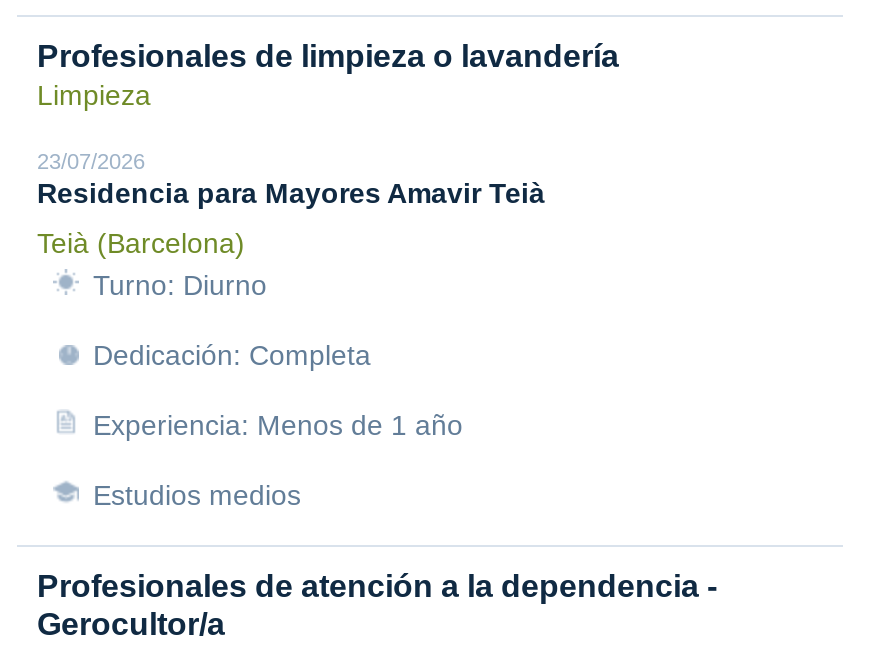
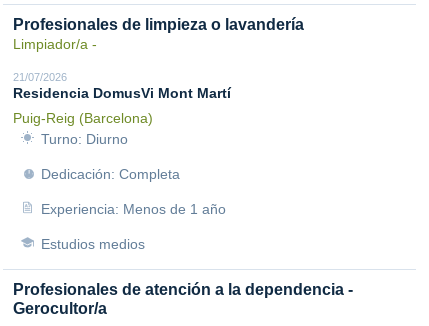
- Limpieza
+ Limpiador/a -

- 23/07/2026
- Residencia para Mayores Amavir Teià
+ 21/07/2026
+ Residencia DomusVi Mont Martí

- Teià (Barcelona)
+ Puig-Reig (Barcelona)
